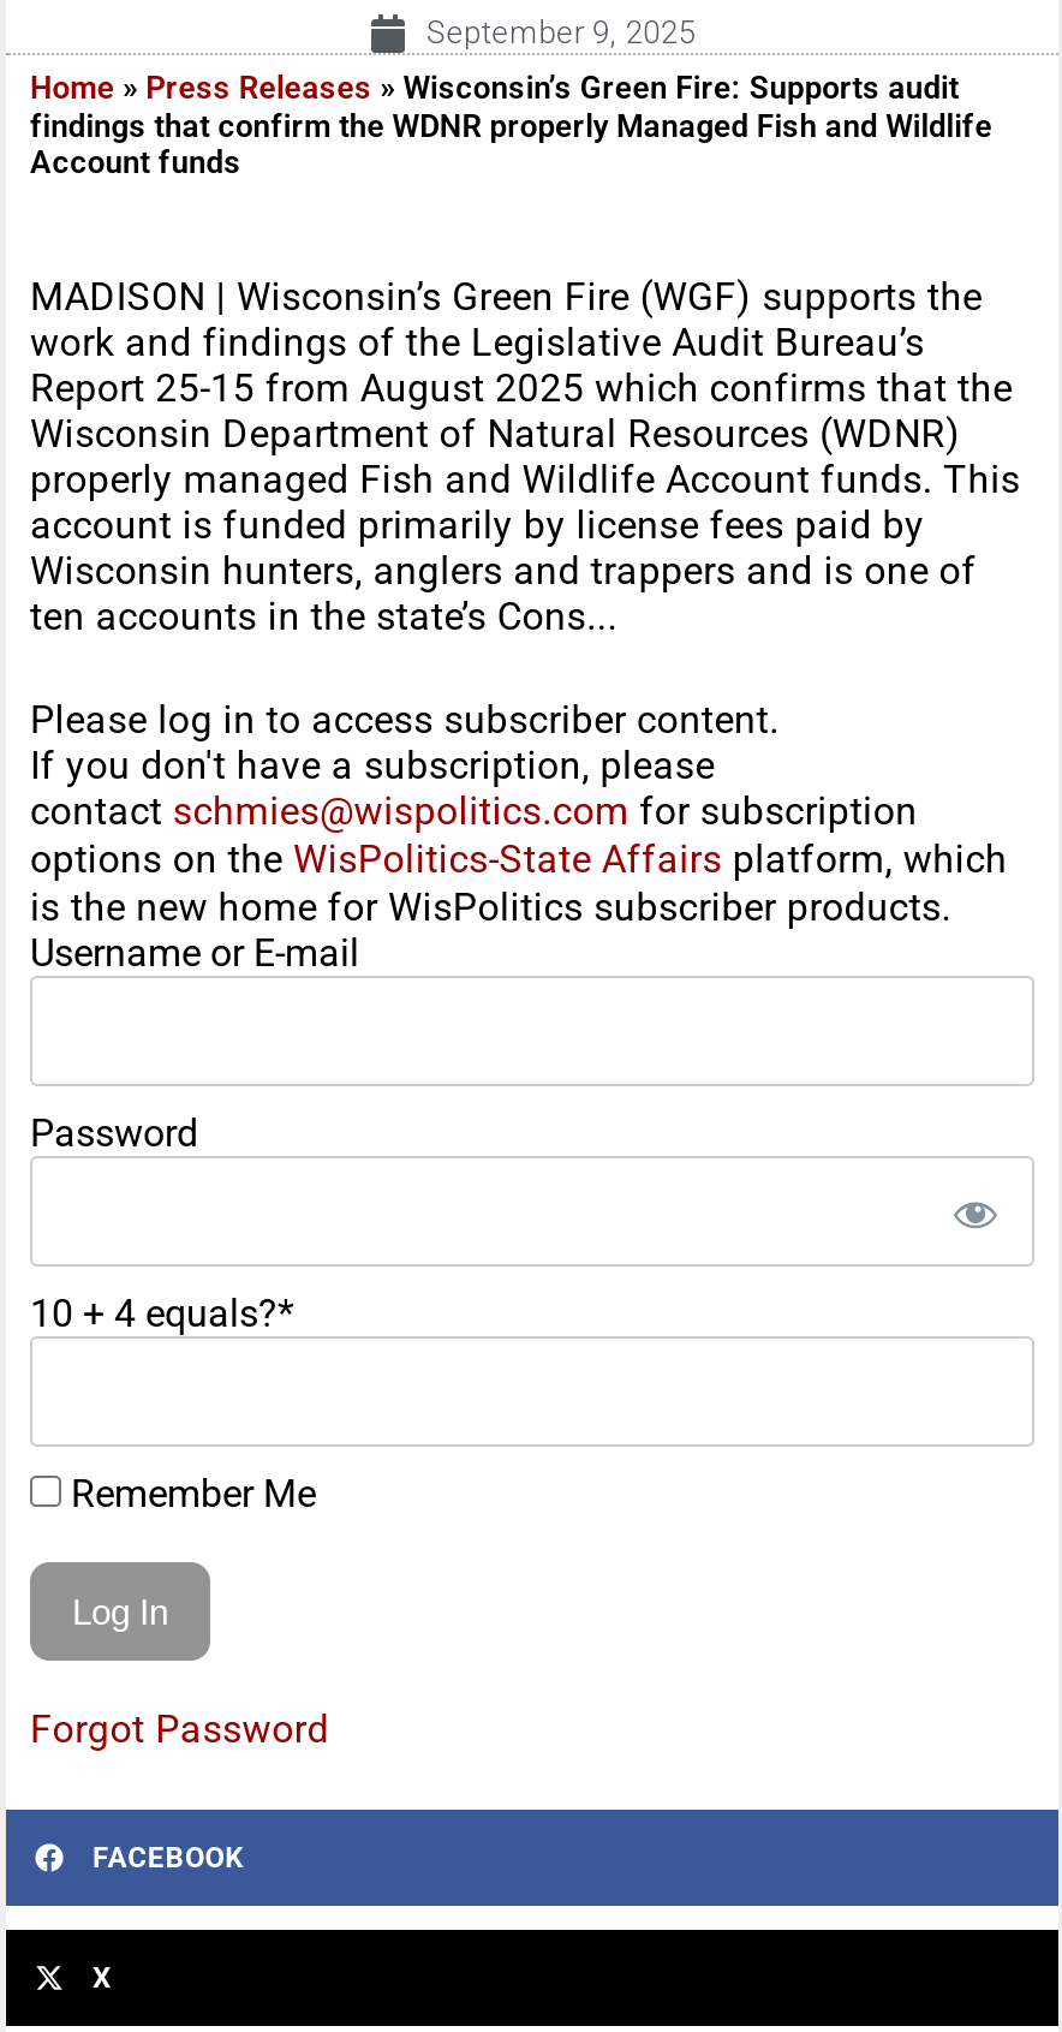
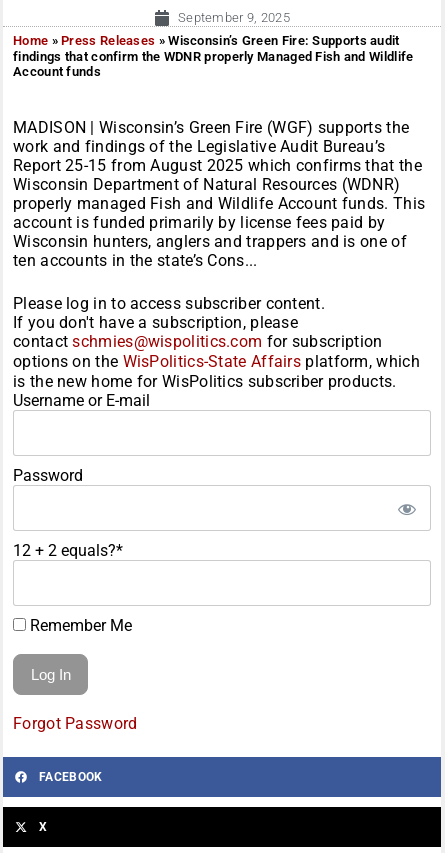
- 10 + 4 equals?*
+ 12 + 2 equals?*
